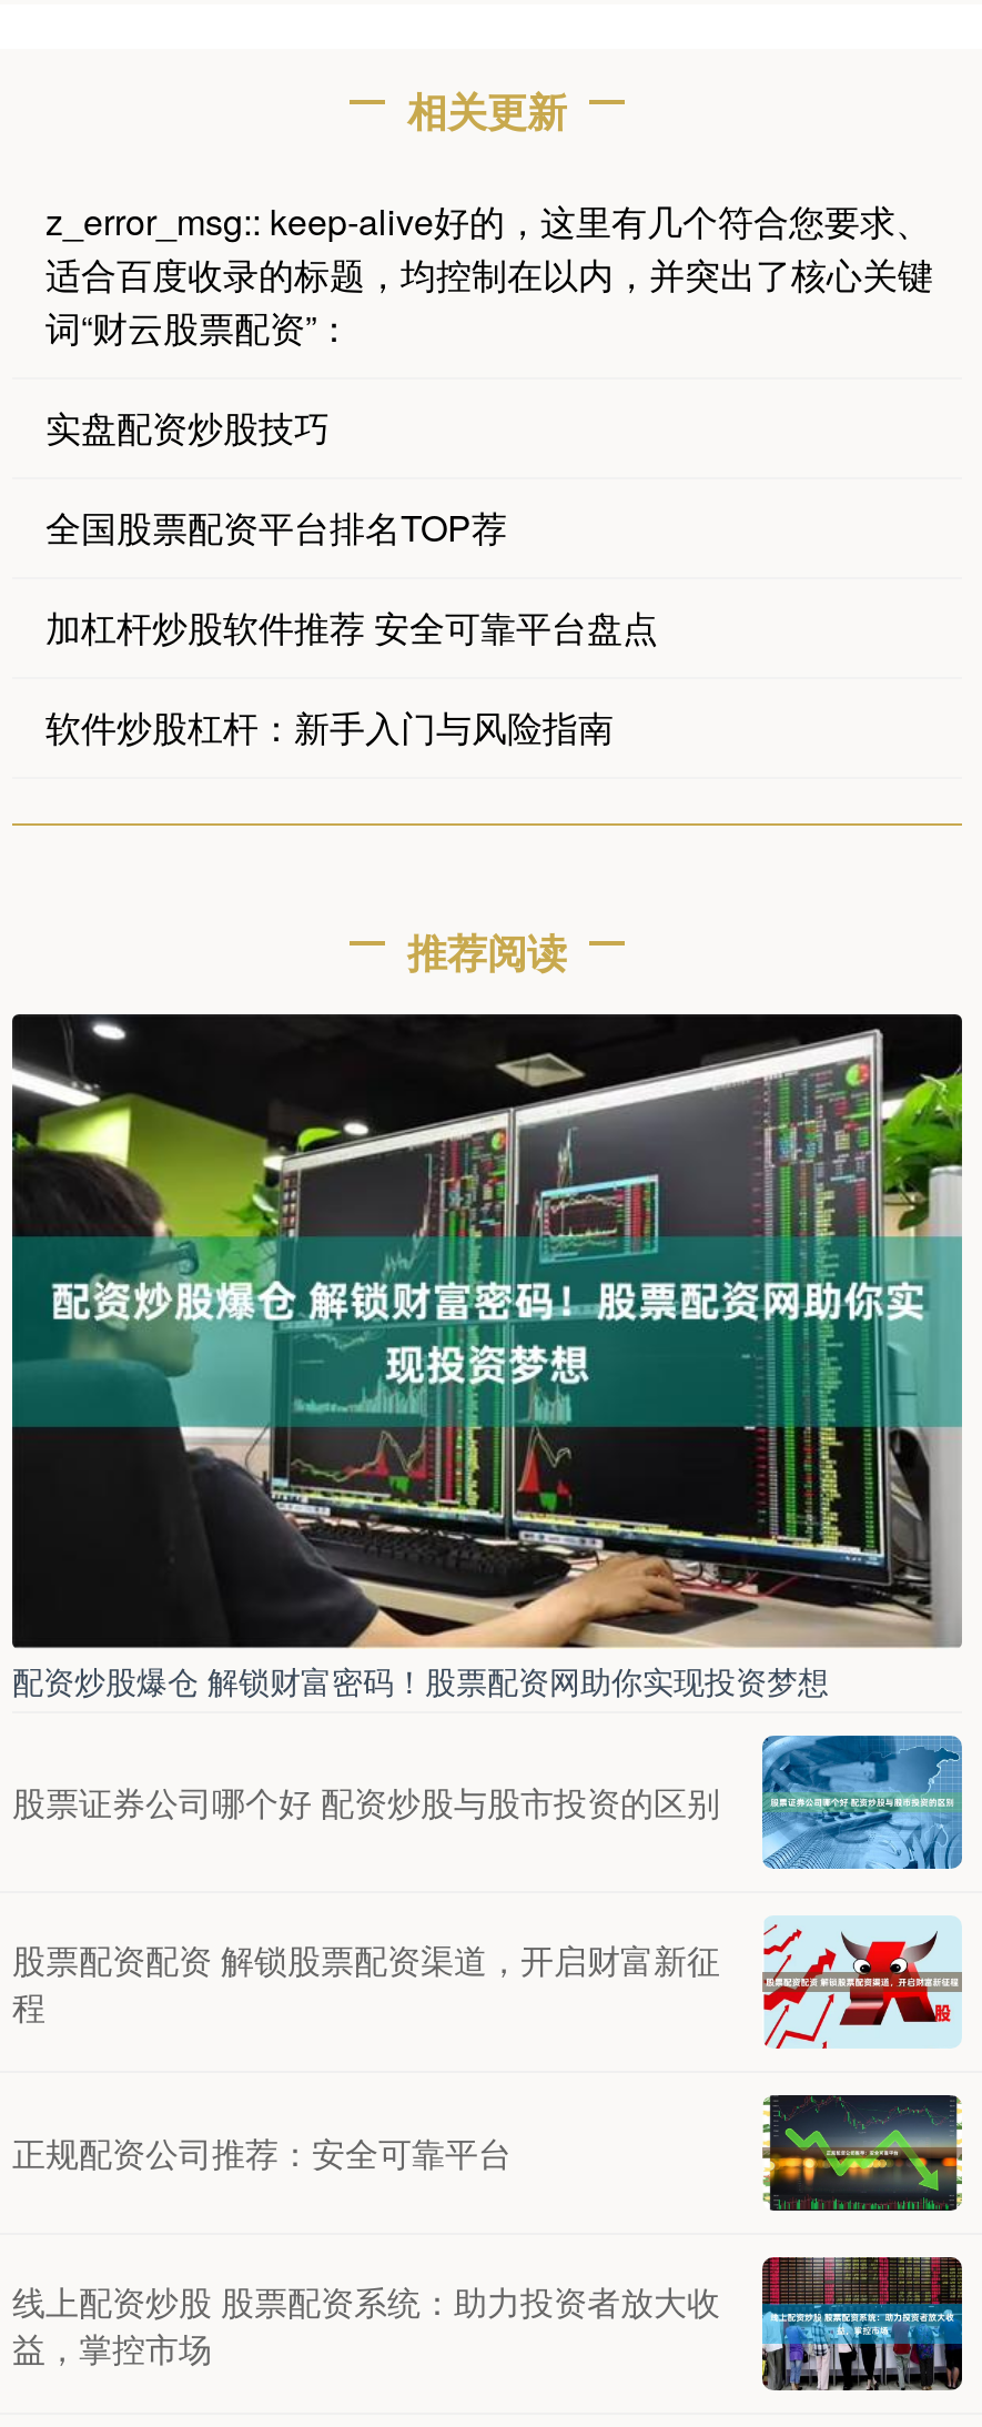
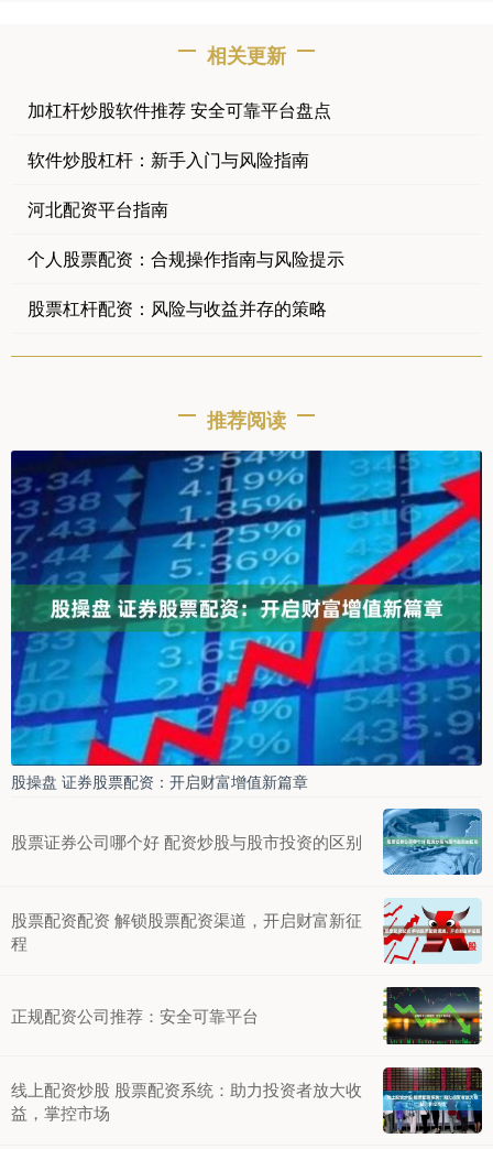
- z_error_msg:: keep-alive好的，这里有几个符合您要求、
- 适合百度收录的标题，均控制在以内，并突出了核心关键
- 词“财云股票配资”：
- 实盘配资炒股技巧
- 全国股票配资平台排名TOP荐

moved up: 加杠杆炒股软件推荐 安全可靠平台盘点 | 软件炒股杠杆：新手入门与风险指南

+ 河北配资平台指南
+ 个人股票配资：合规操作指南与风险提示
+ 股票杠杆配资：风险与收益并存的策略

- [image]
- 配资炒股爆仓 解锁财富密码！股票配资网助你实现投资梦想
+ [image]
+ 股操盘 证券股票配资：开启财富增值新篇章
